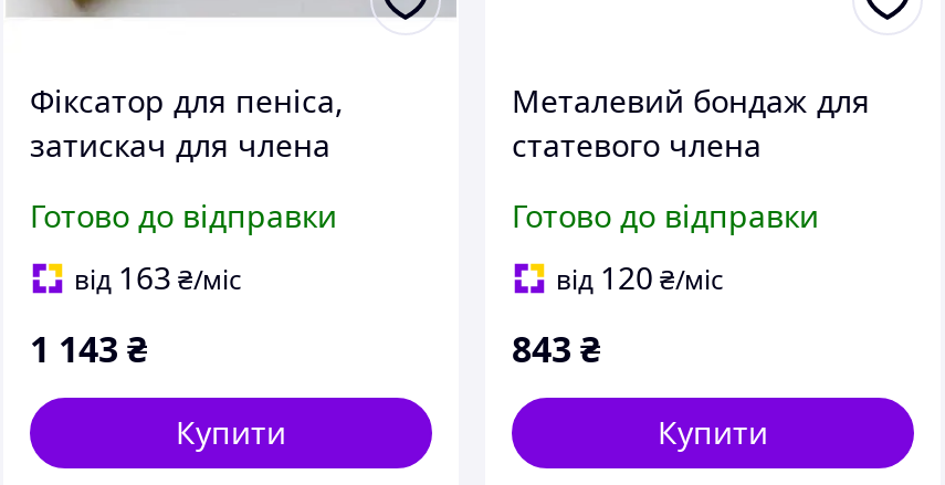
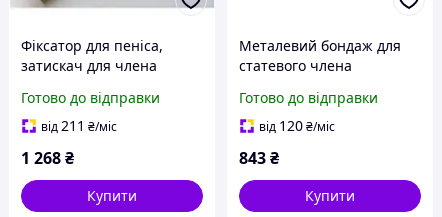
- від 163 ₴/міс
+ від 211 ₴/міс

- 1 143 ₴
+ 1 268 ₴
